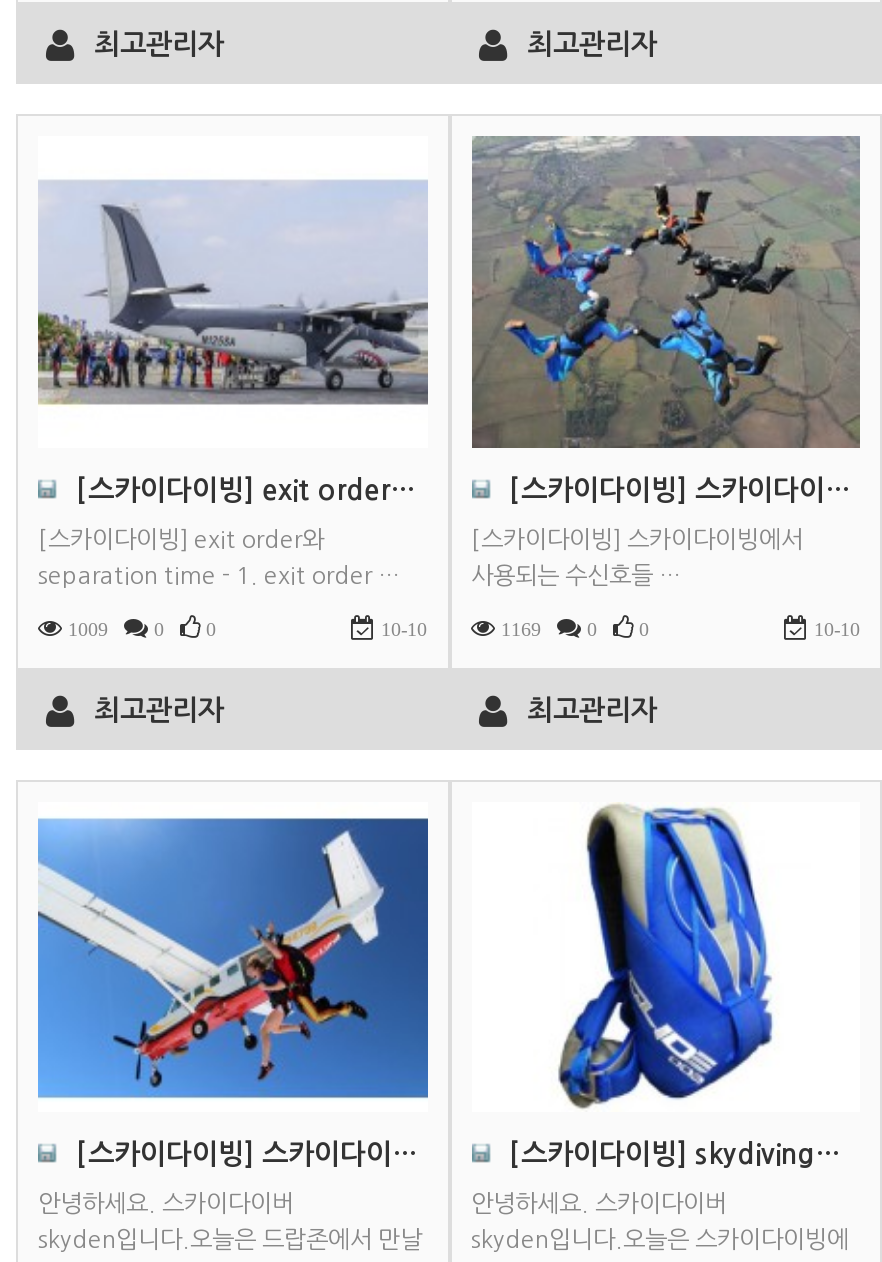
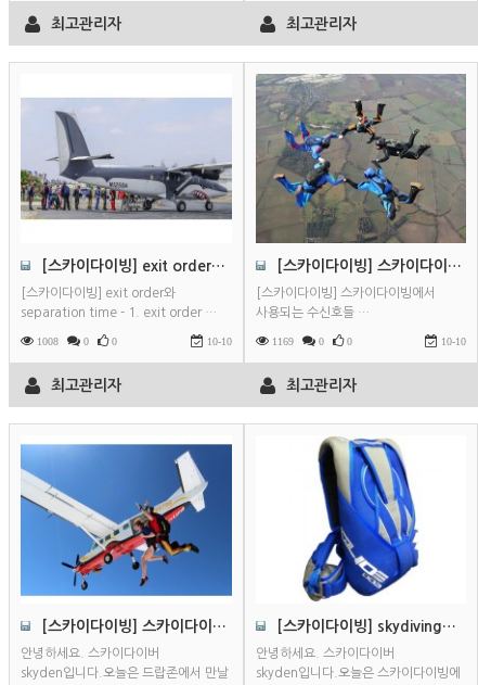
- 1009 0 0
+ 1008 0 0
